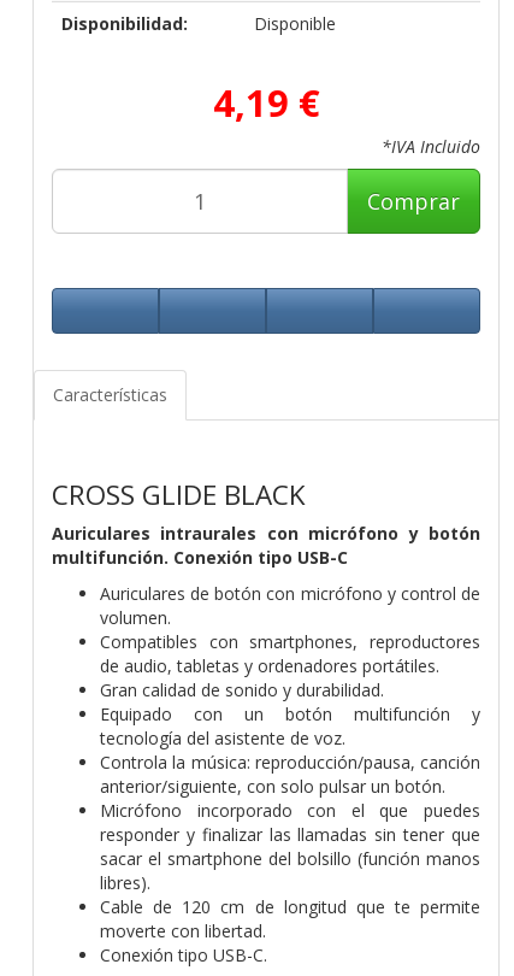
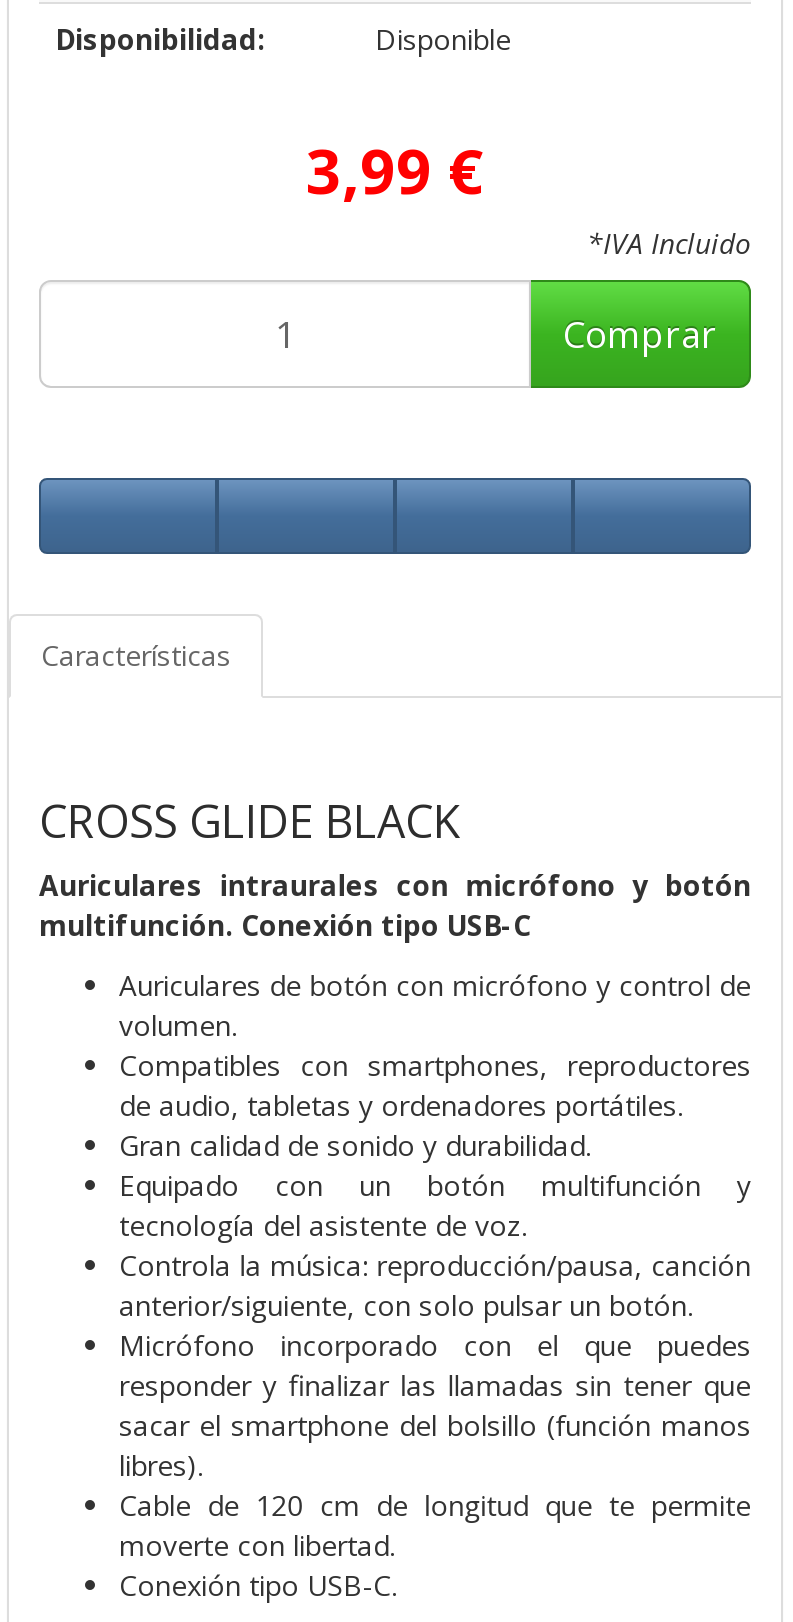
- 4,19 €
+ 3,99 €
